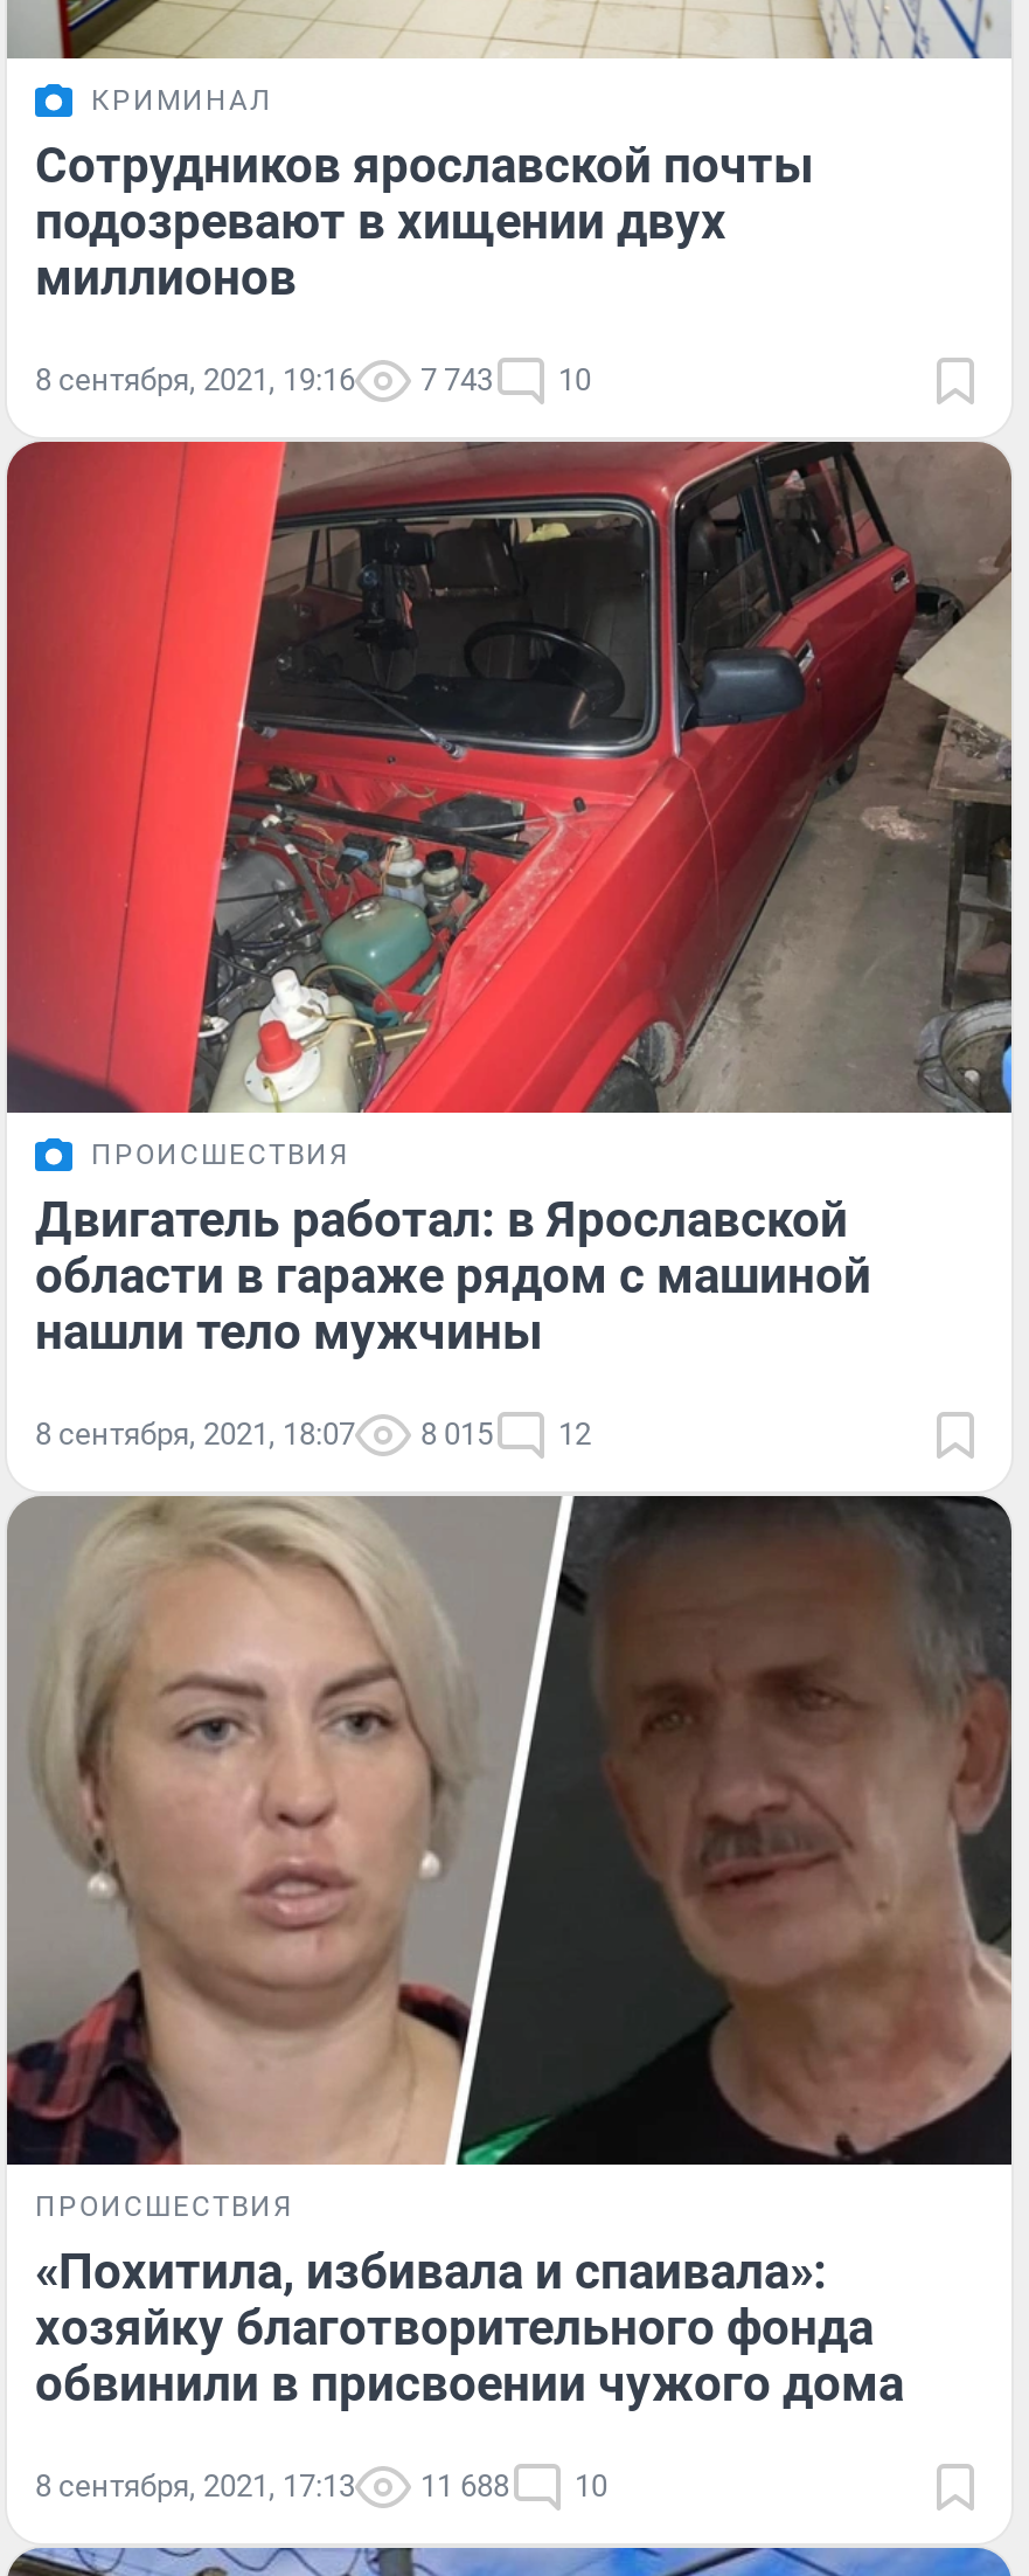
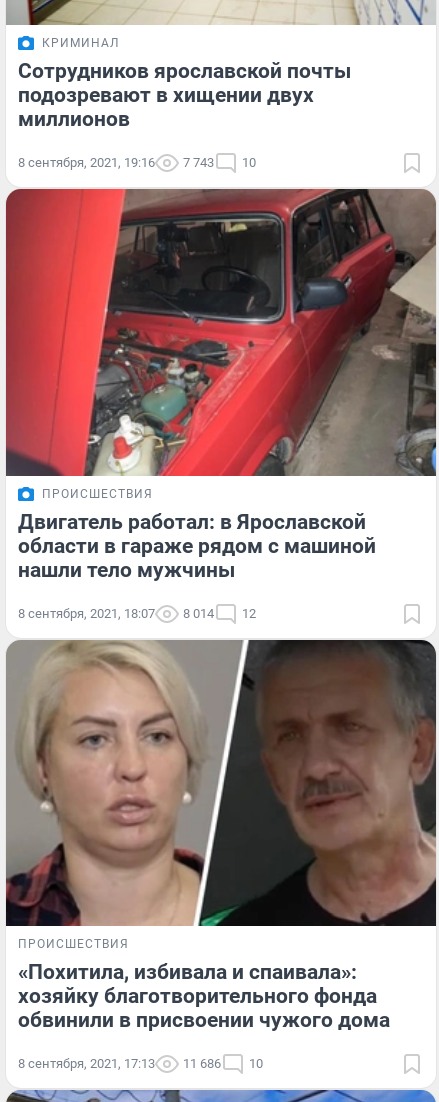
- 8 сентября, 2021, 18:07 8 015 12
+ 8 сентября, 2021, 18:07 8 014 12

- 8 сентября, 2021, 17:13 11 688 10
+ 8 сентября, 2021, 17:13 11 686 10
